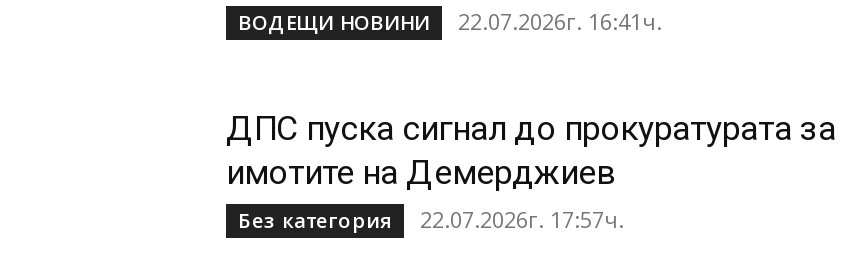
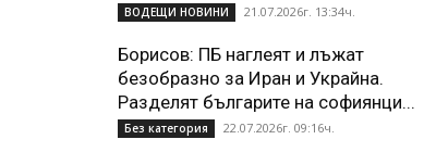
- ВОДЕЩИ НОВИНИ 22.07.2026г. 16:41ч.
+ ВОДЕЩИ НОВИНИ 21.07.2026г. 13:34ч.

- ДПС пуска сигнал до прокуратурата за
- имотите на Демерджиев
+ Борисов: ПБ наглеят и лъжат
+ безобразно за Иран и Украйна.
+ Разделят българите на софиянци...

- Без категория 22.07.2026г. 17:57ч.
+ Без категория 22.07.2026г. 09:16ч.
